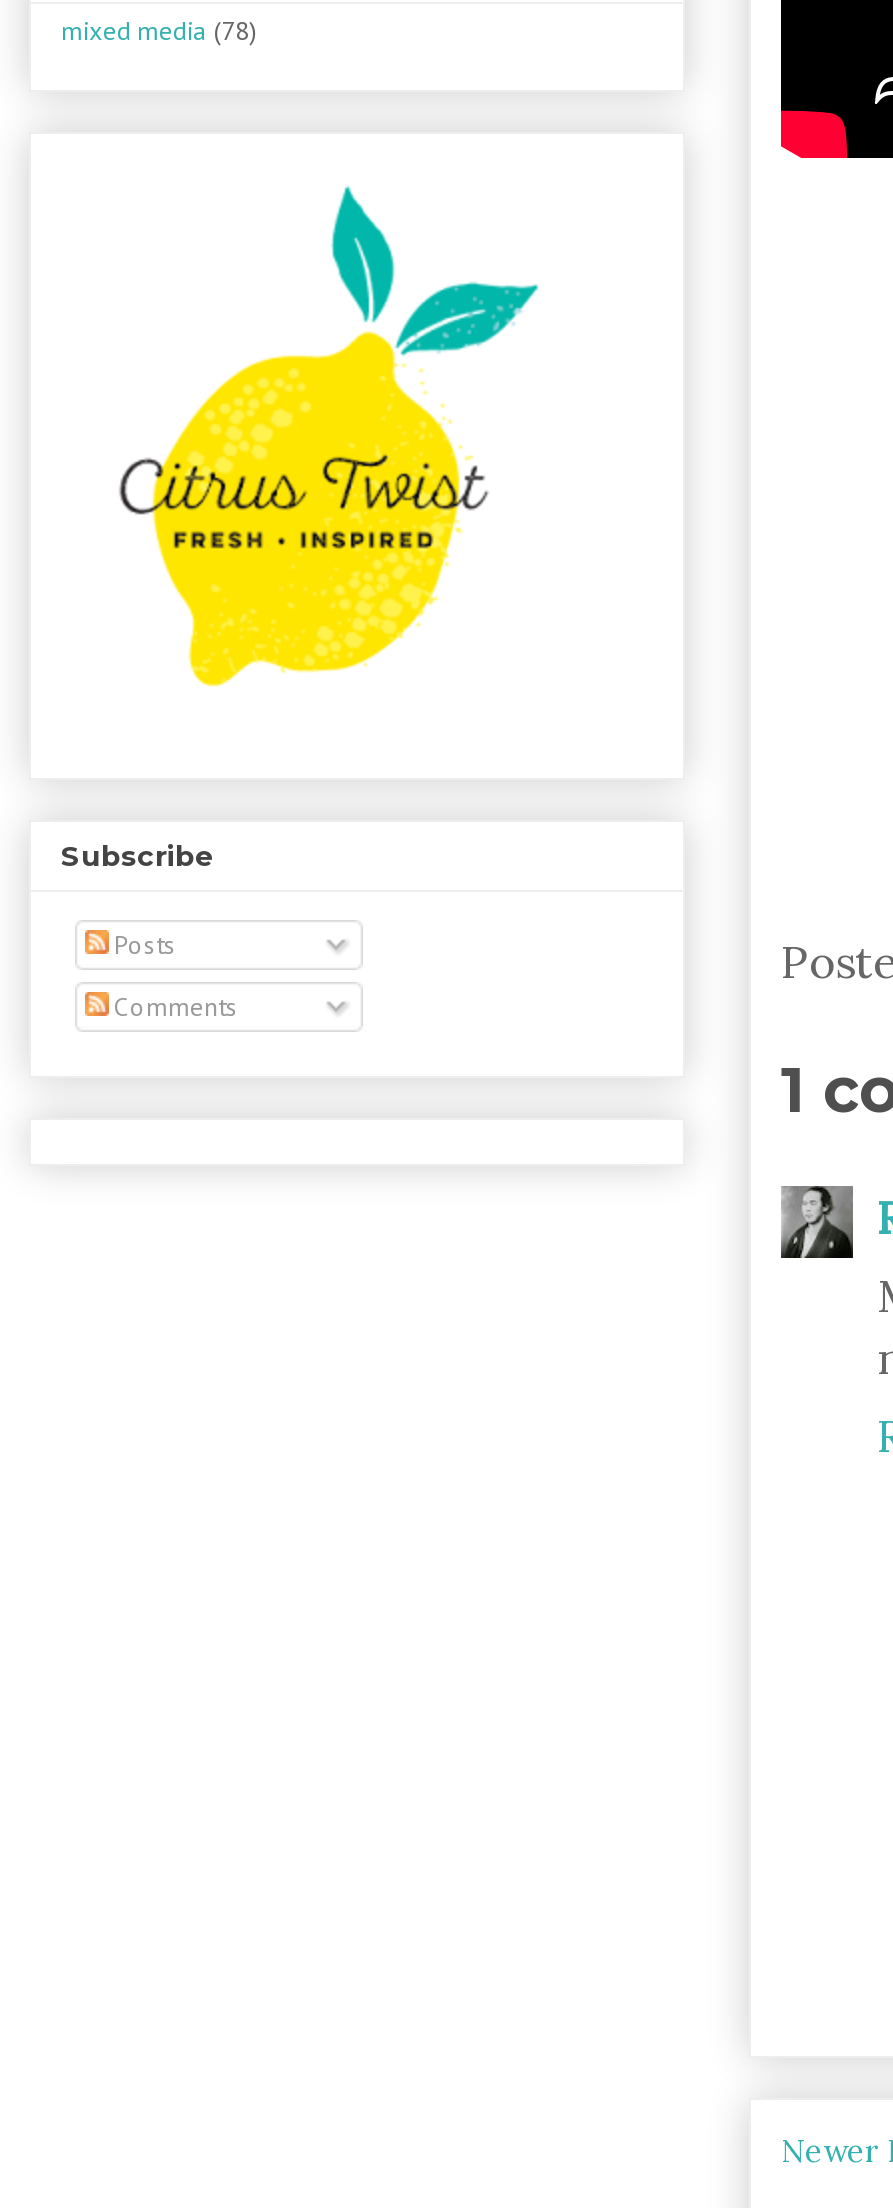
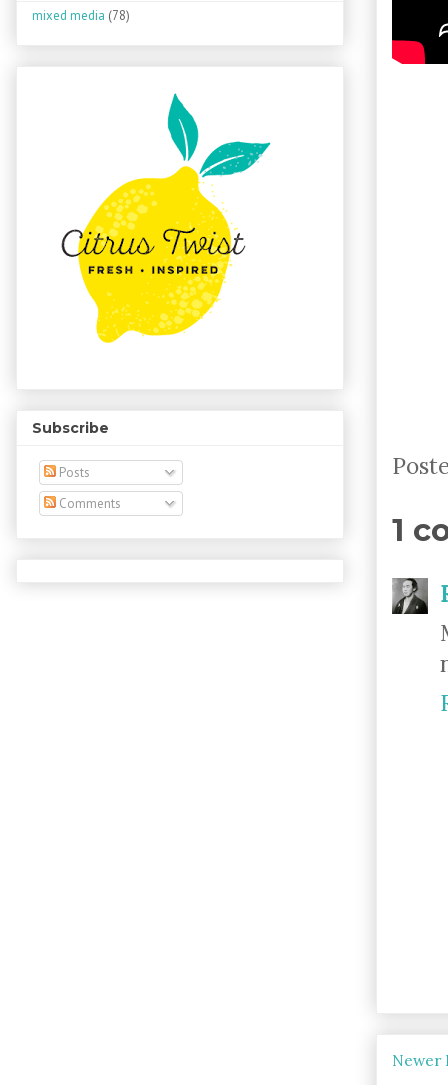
- [image]
+ [image]
